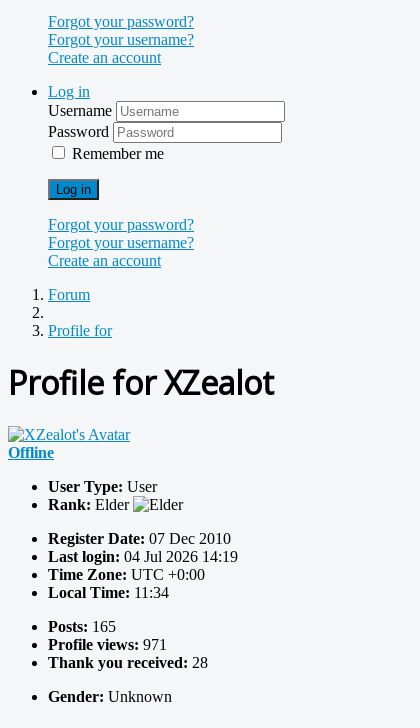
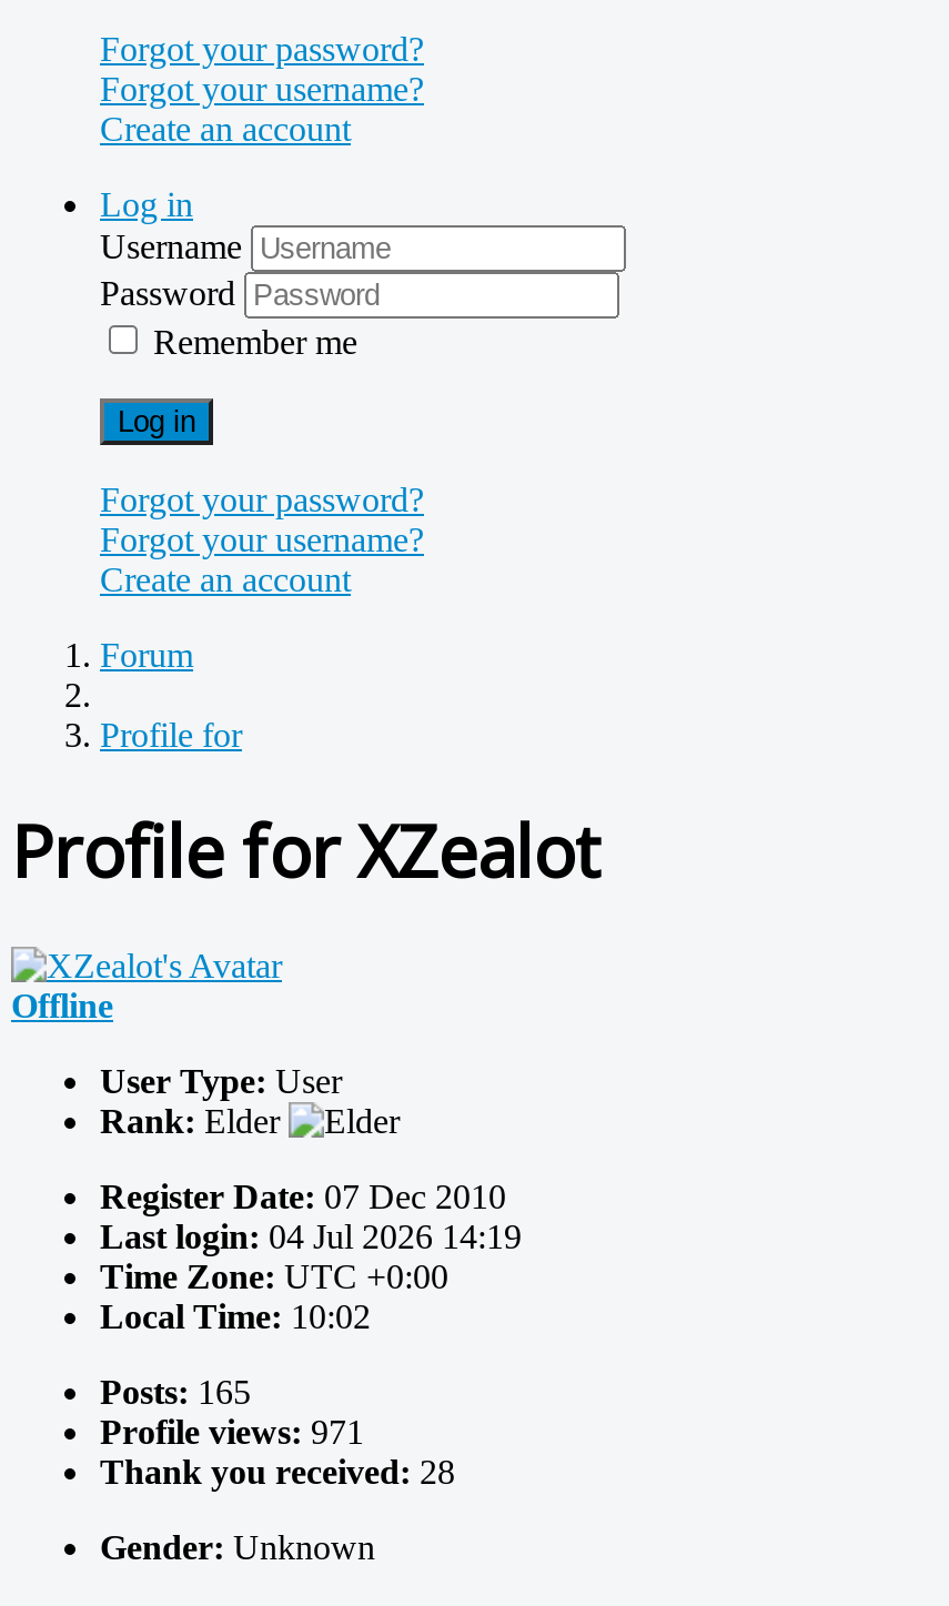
- Local Time: 11:34
+ Local Time: 10:02
